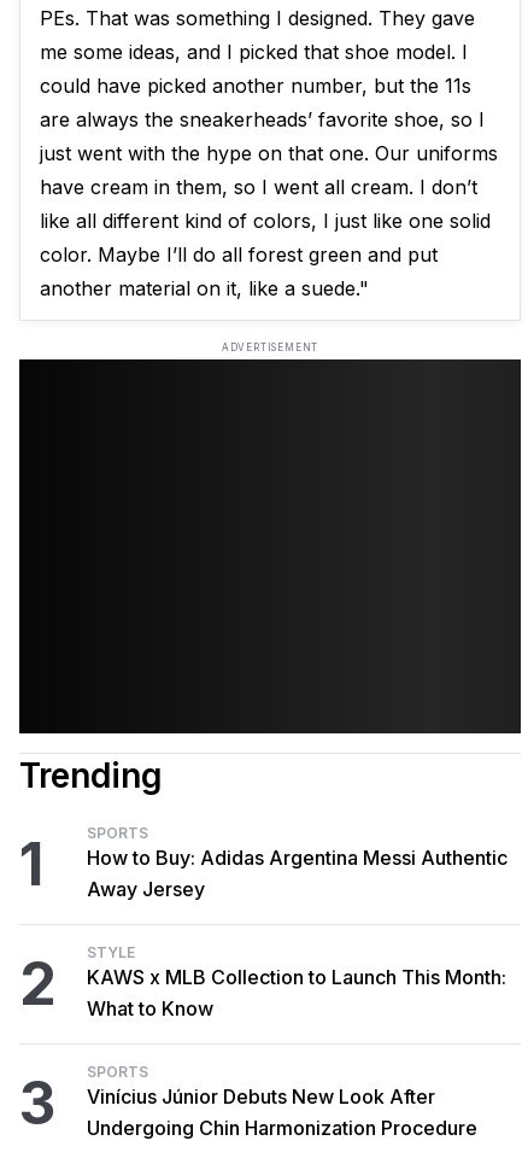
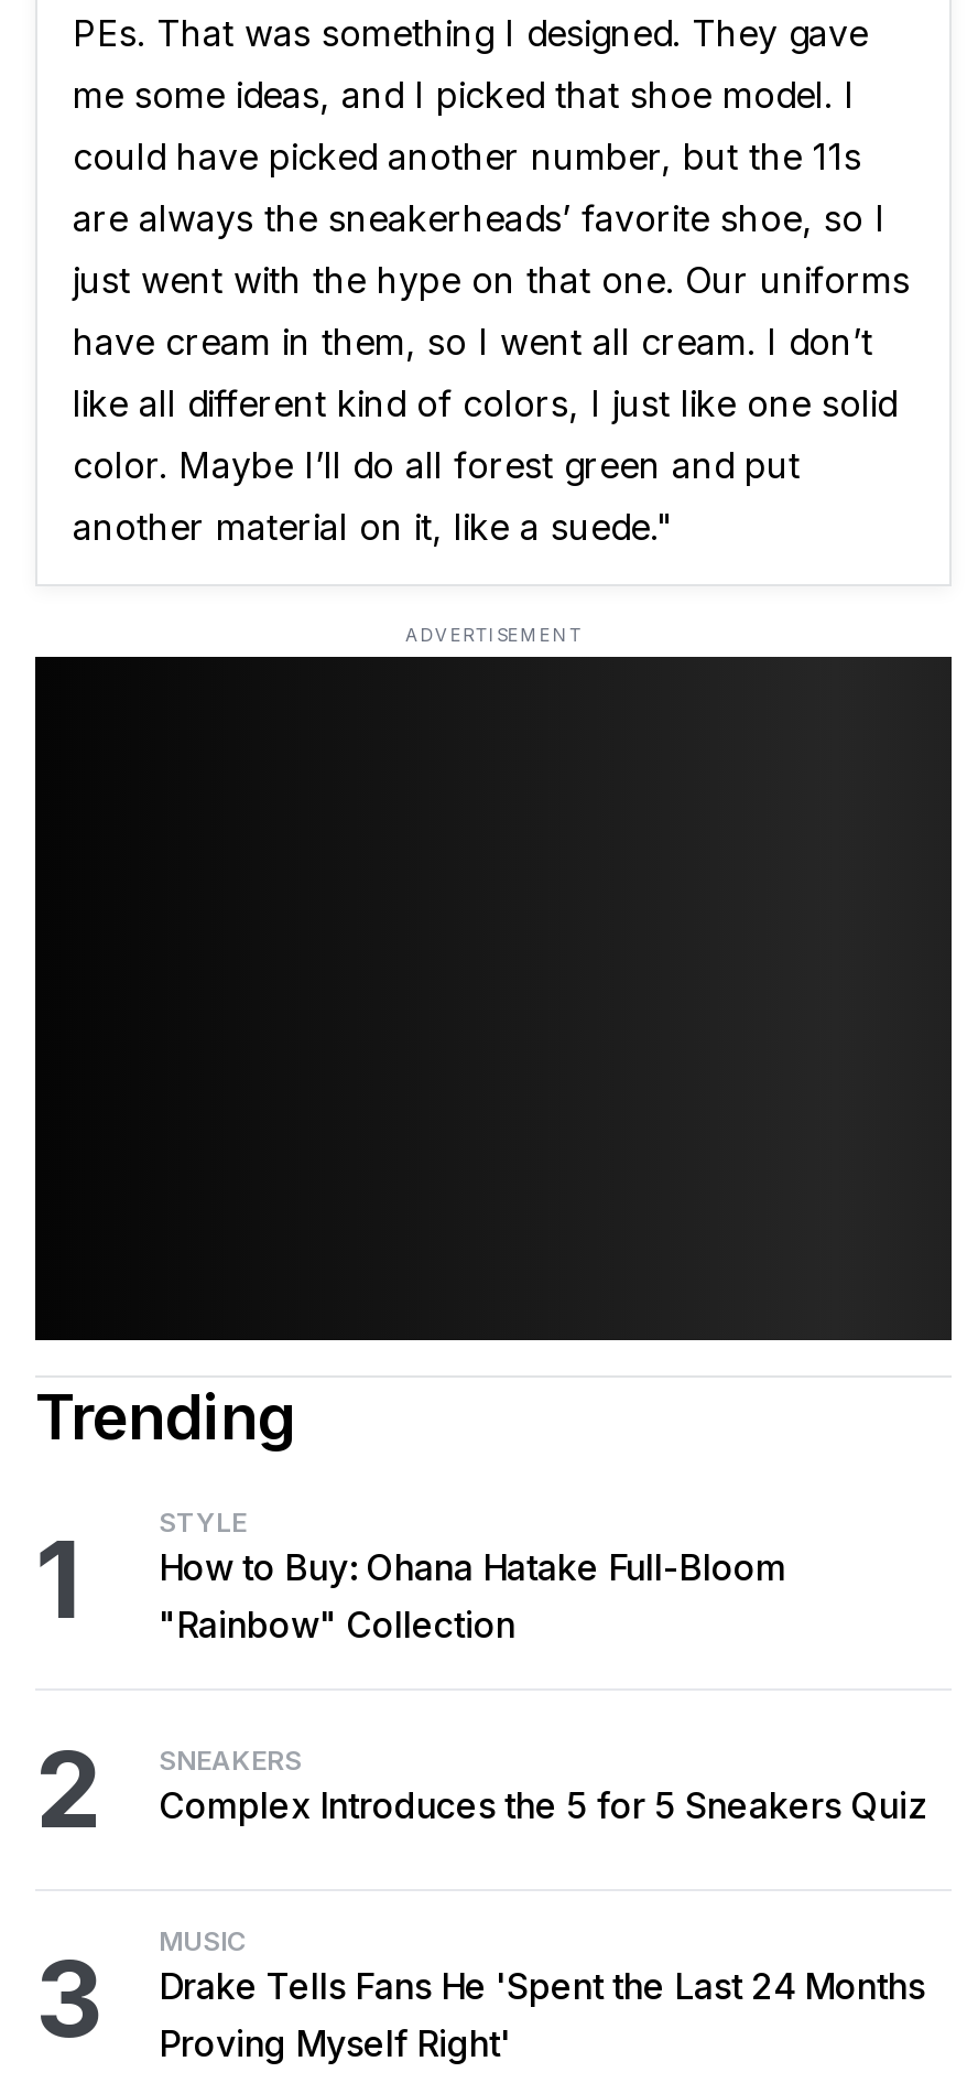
- SPORTS
- How to Buy: Adidas Argentina Messi Authentic
- Away Jersey
+ STYLE
+ How to Buy: Ohana Hatake Full-Bloom
+ "Rainbow" Collection

- STYLE
- KAWS x MLB Collection to Launch This Month:
- What to Know
+ SNEAKERS
+ Complex Introduces the 5 for 5 Sneakers Quiz

- SPORTS
- Vinícius Júnior Debuts New Look After
- Undergoing Chin Harmonization Procedure
+ MUSIC
+ Drake Tells Fans He 'Spent the Last 24 Months
+ Proving Myself Right'
